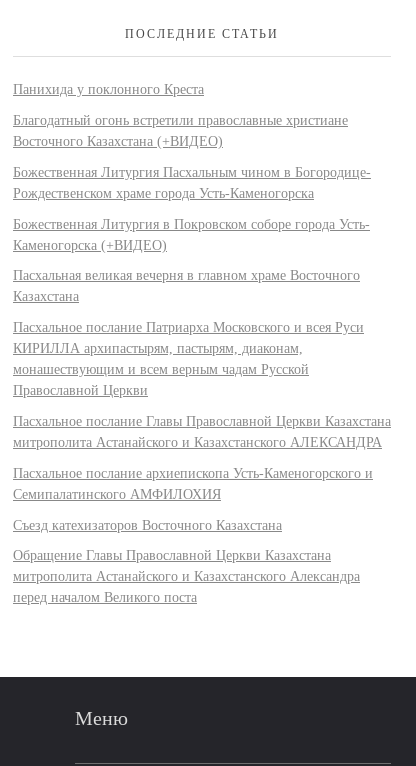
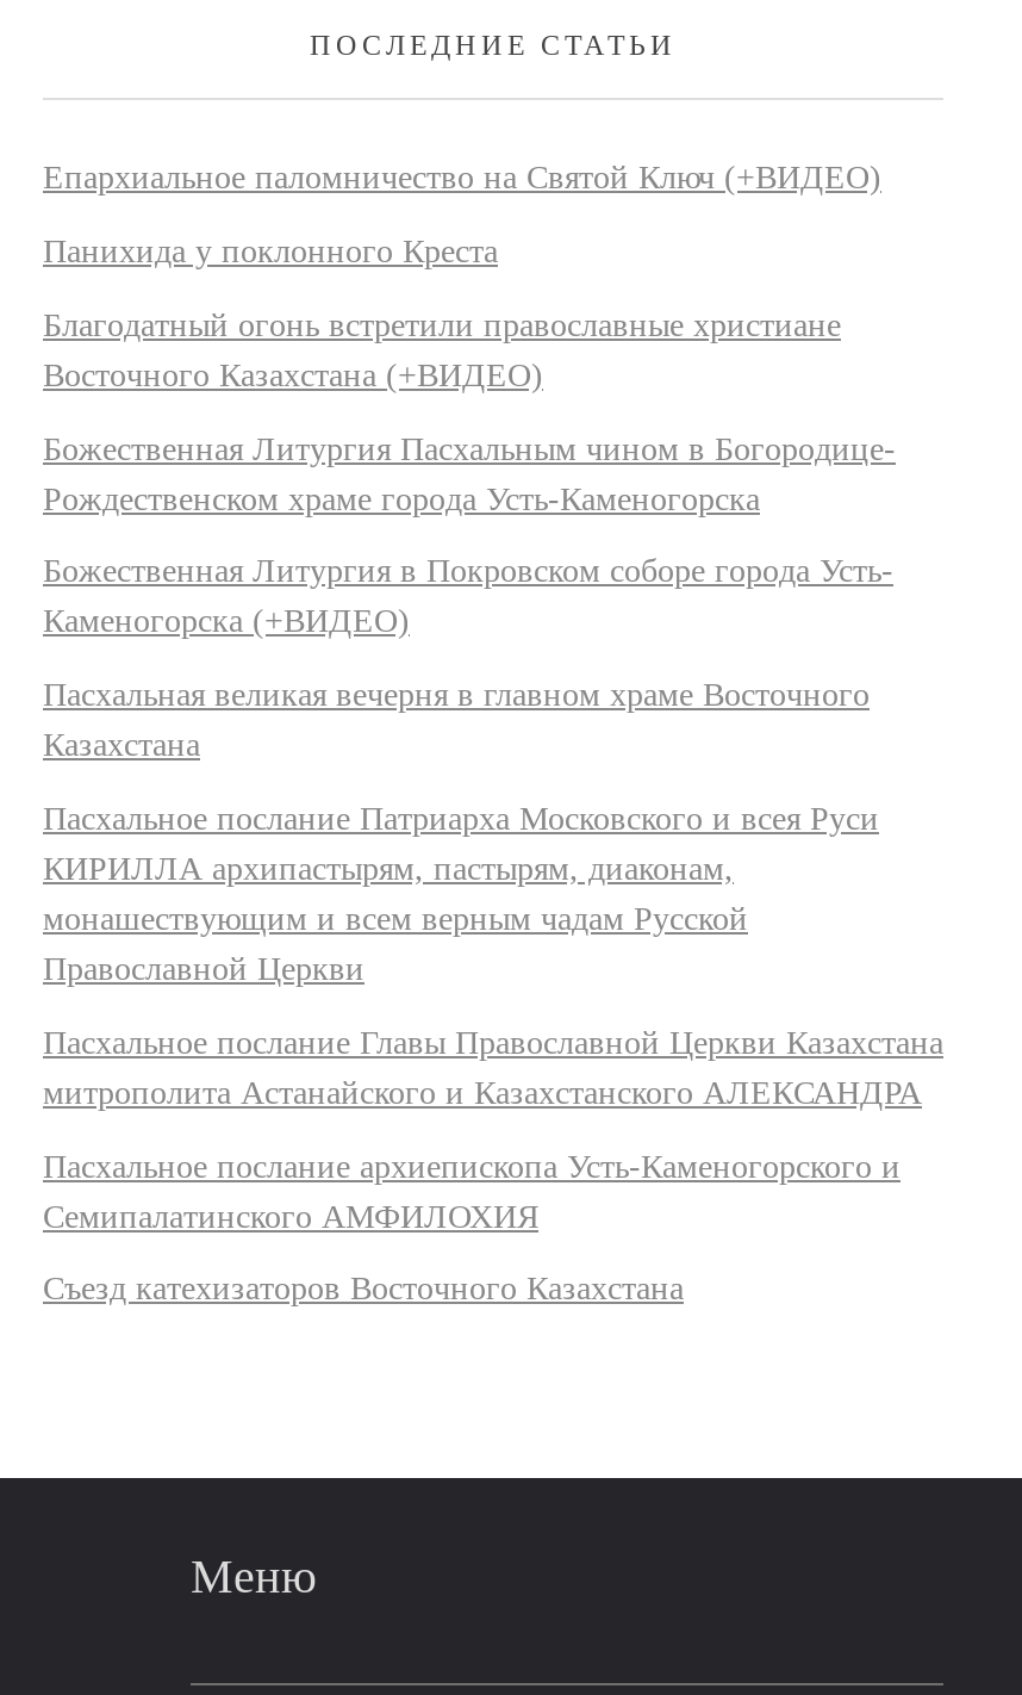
+ Епархиальное паломничество на Святой Ключ (+ВИДЕО)

moved down: Панихида у поклонного Креста | Благодатный огонь встретили православные христиане | Восточного Казахстана (+ВИДЕО) | ... | Семипалатинского АМФИЛОХИЯ | Съезд катехизаторов Восточного Казахстана

- Обращение Главы Православной Церкви Казахстана
- митрополита Астанайского и Казахстанского Александра
- перед началом Великого поста
